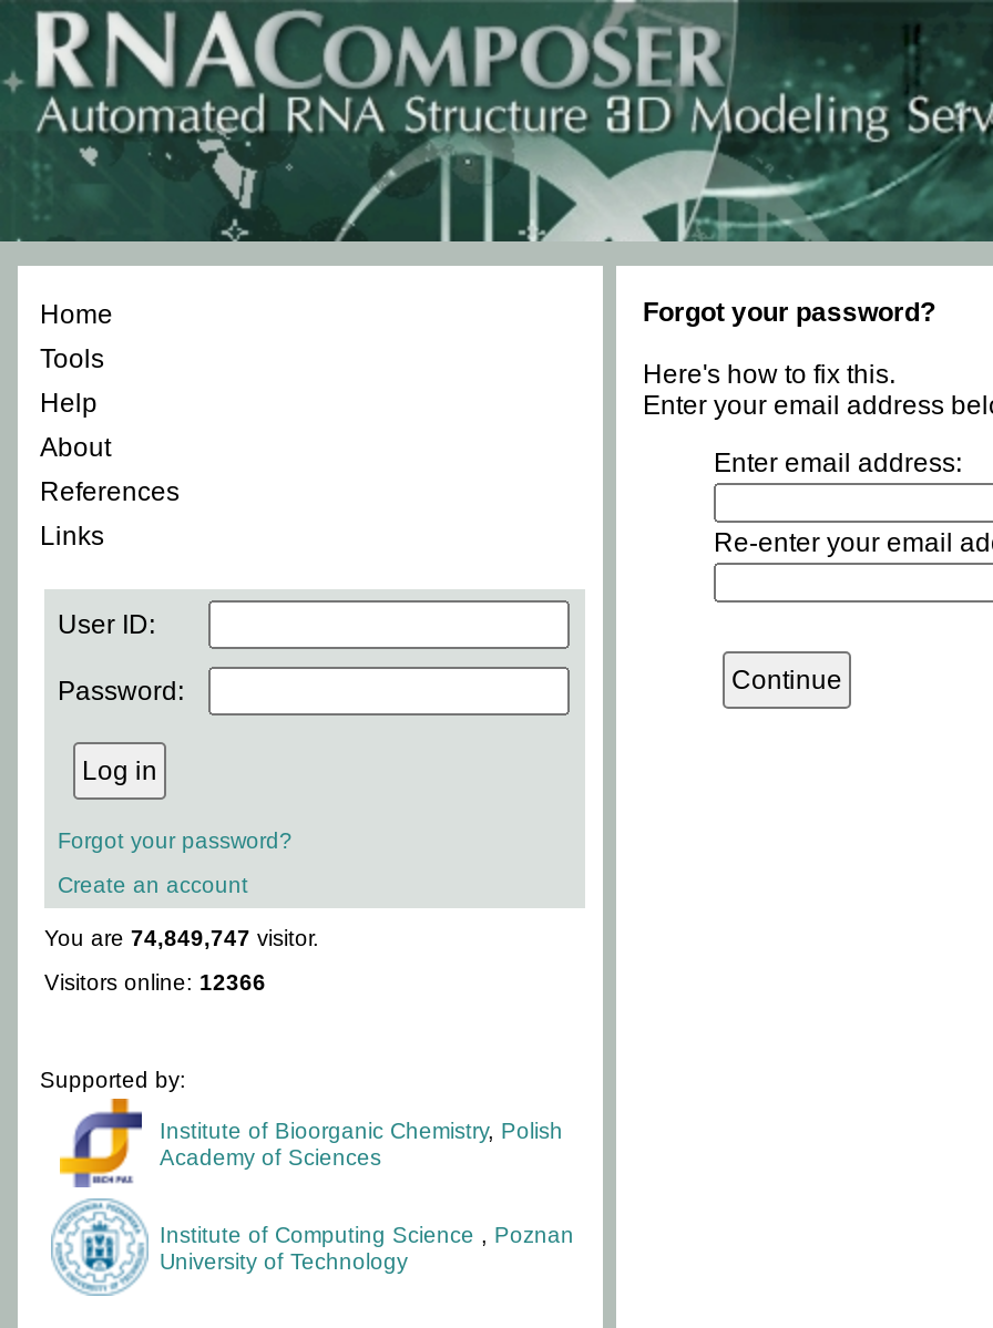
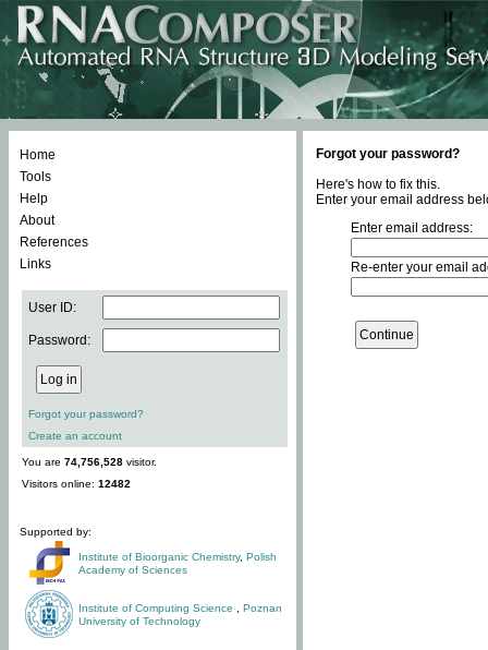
- You are 74,849,747 visitor.
+ You are 74,756,528 visitor.

- Visitors online: 12366
+ Visitors online: 12482
